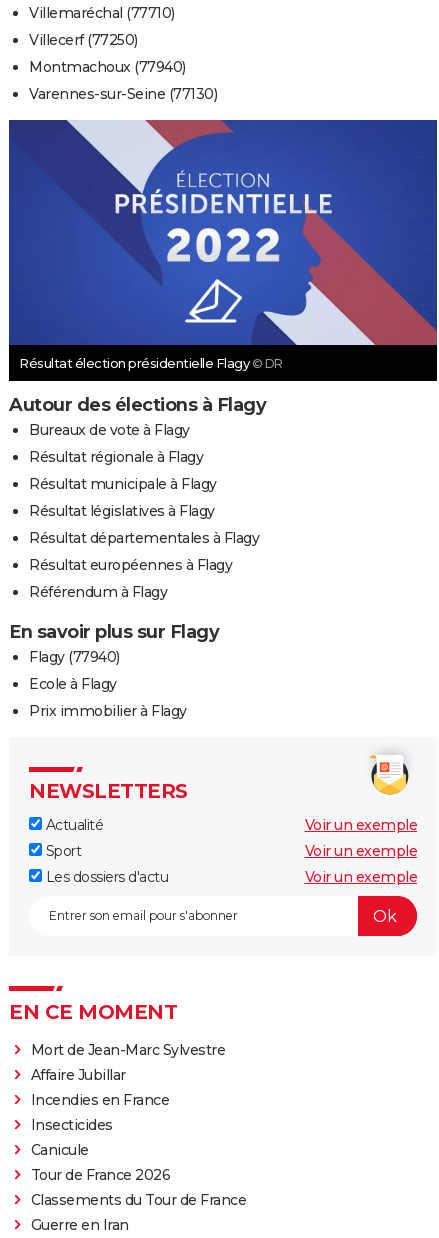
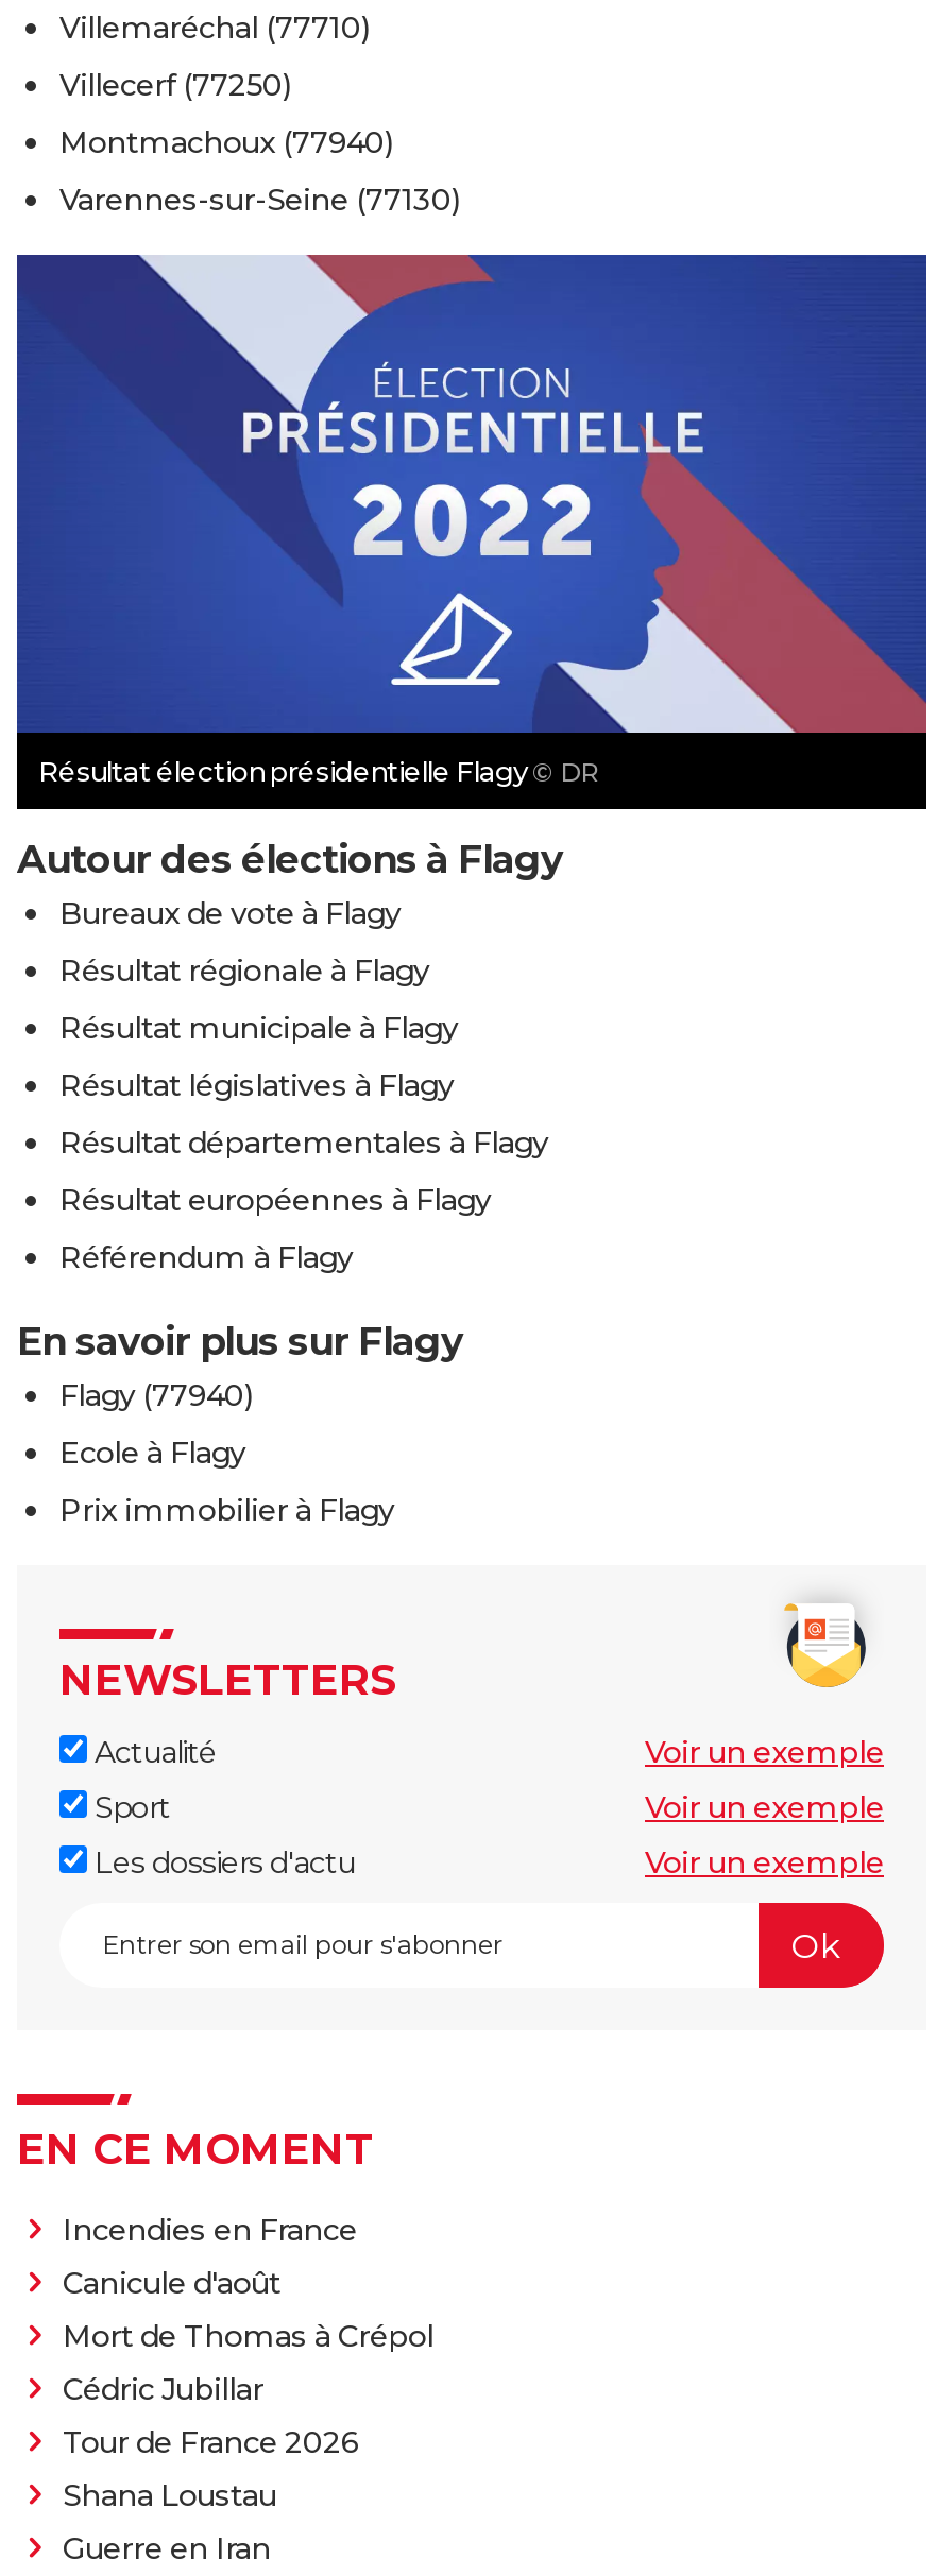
- Mort de Jean-Marc Sylvestre
- Affaire Jubillar

moved up: Incendies en France

- Insecticides
- Canicule
+ Canicule d'août
+ Mort de Thomas à Crépol
+ Cédric Jubillar

- Classements du Tour de France
+ Shana Loustau
